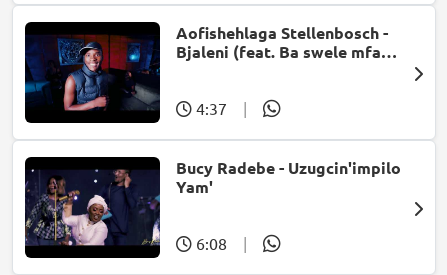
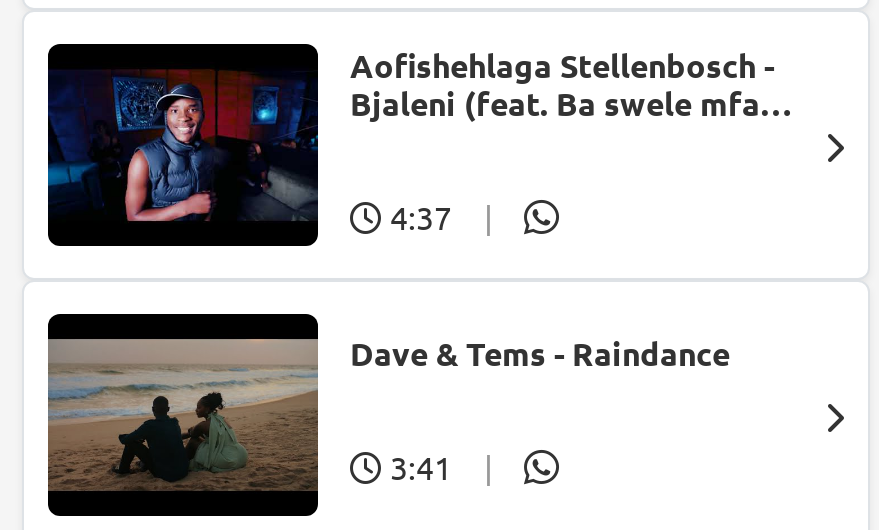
- [image]
- Bucy Radebe - Uzugcin'impilo
- Yam'
+ [image]
+ Dave & Tems - Raindance

- 6:08
+ 3:41
